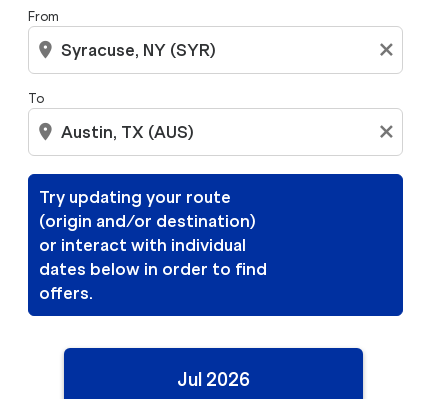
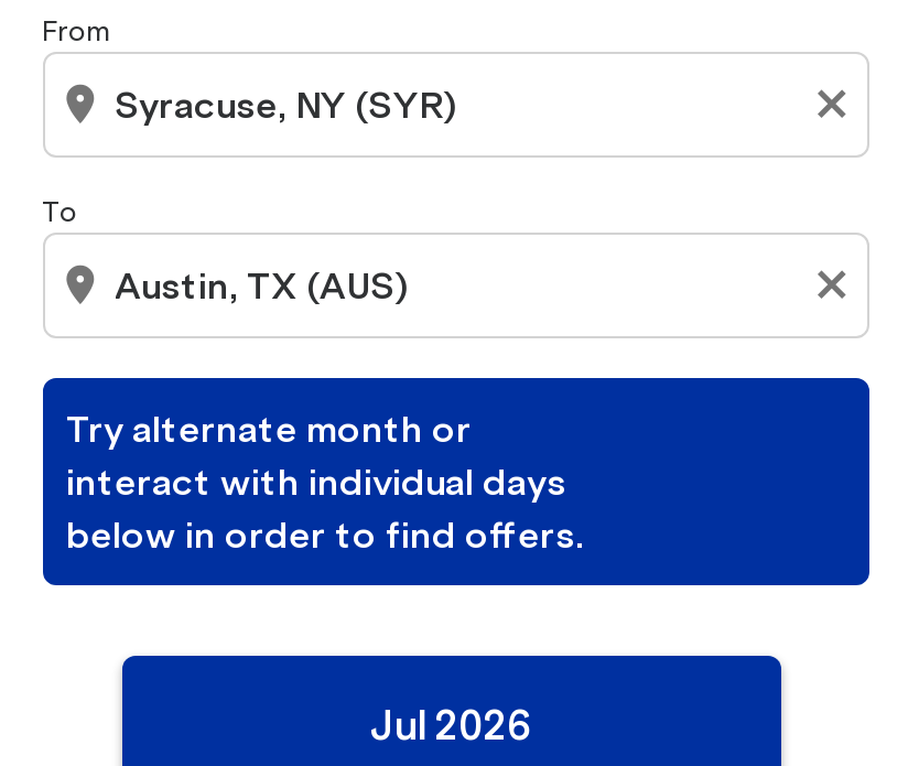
- Try updating your route
- (origin and/or destination)
- or interact with individual
- dates below in order to find
- offers.
+ Try alternate month or
+ interact with individual days
+ below in order to find offers.
